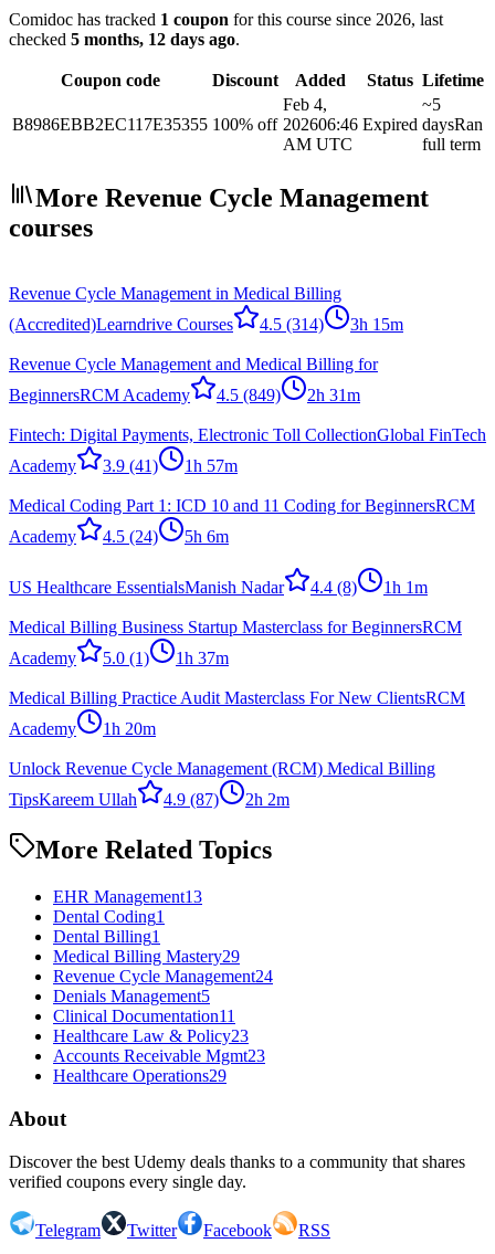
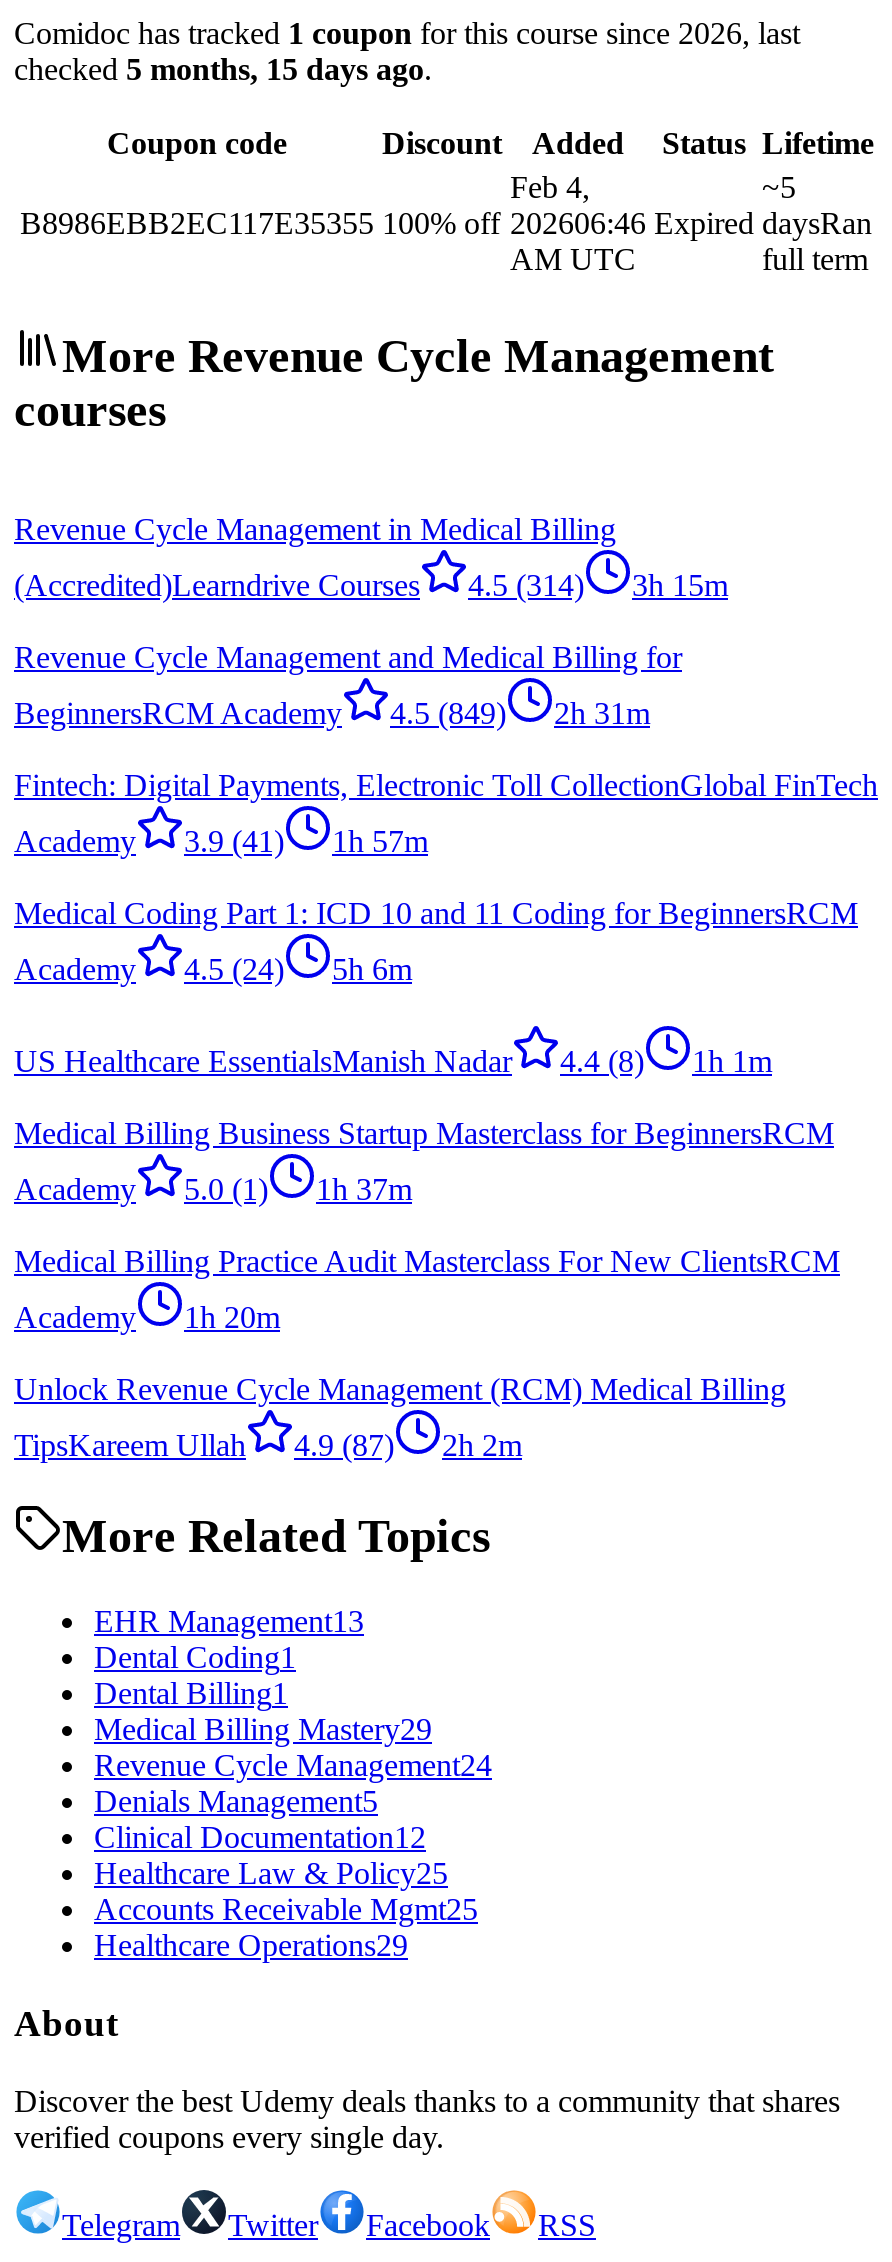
- checked 5 months, 12 days ago.
+ checked 5 months, 15 days ago.

- Clinical Documentation11
+ Clinical Documentation12

- Healthcare Law & Policy23
+ Healthcare Law & Policy25

- Accounts Receivable Mgmt23
+ Accounts Receivable Mgmt25
